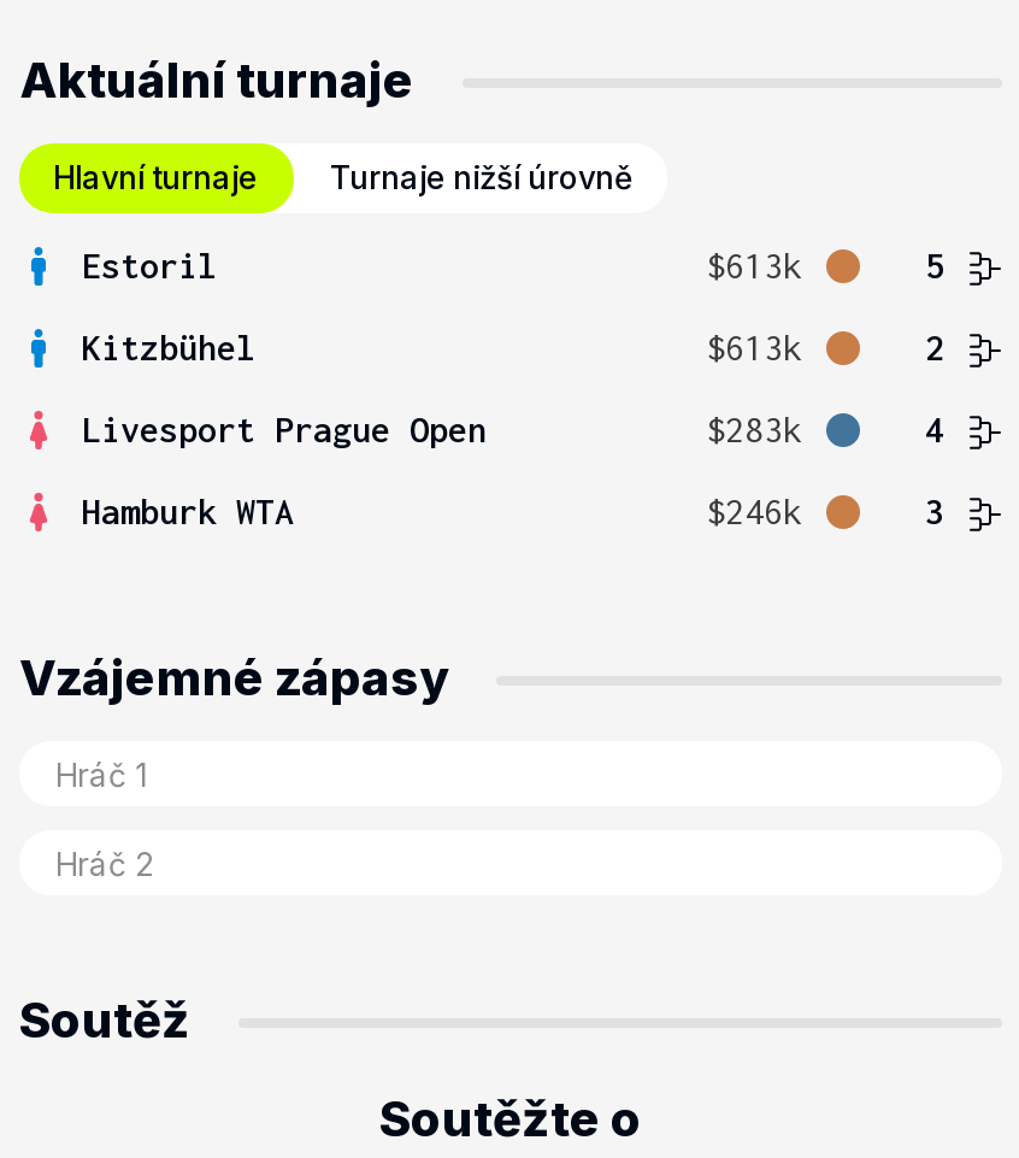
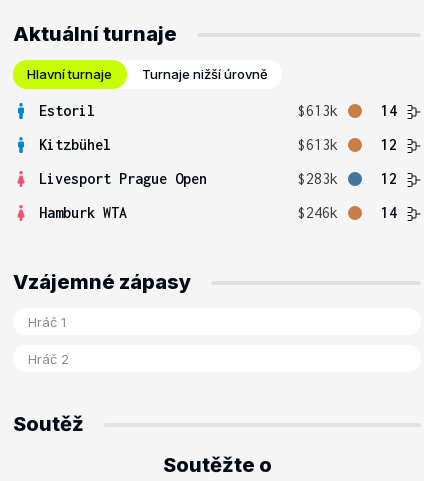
- 5
+ 14

- 2
+ 12

- 4
+ 12

- 3
+ 14
